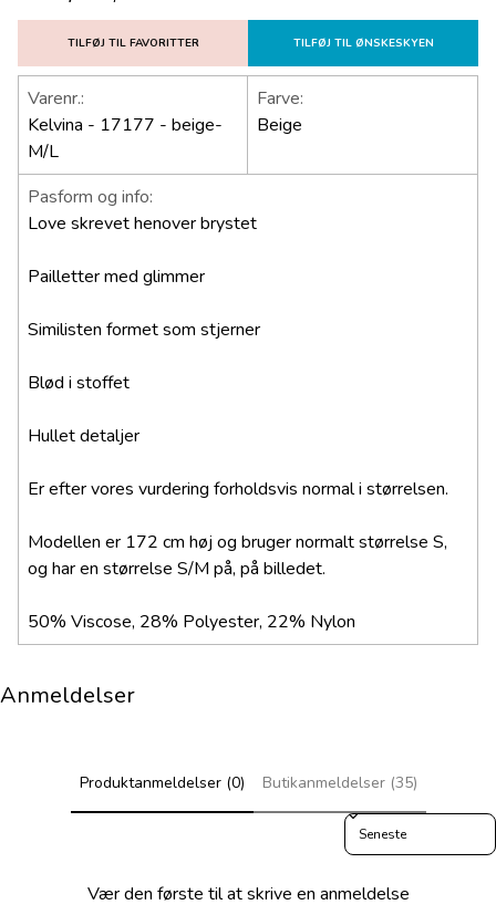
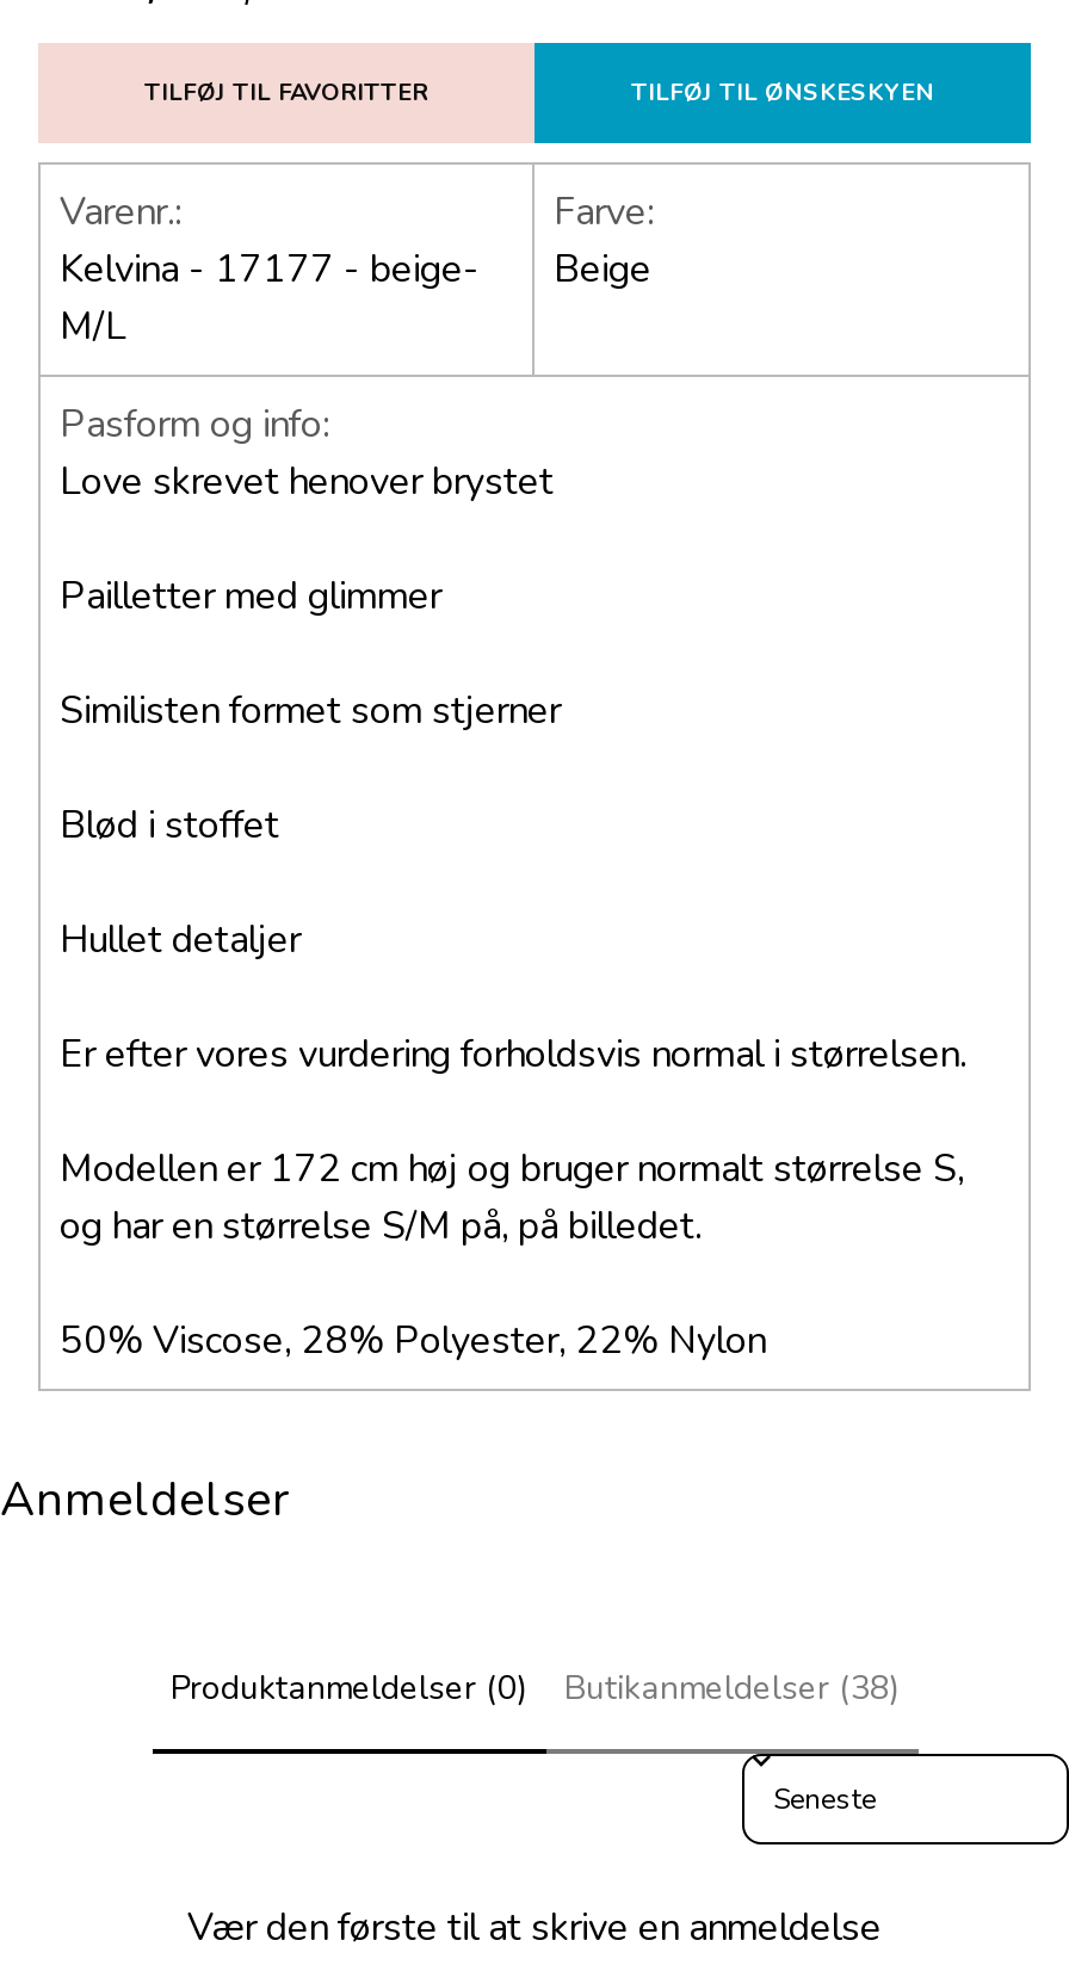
- Butikanmeldelser (35)
+ Butikanmeldelser (38)
